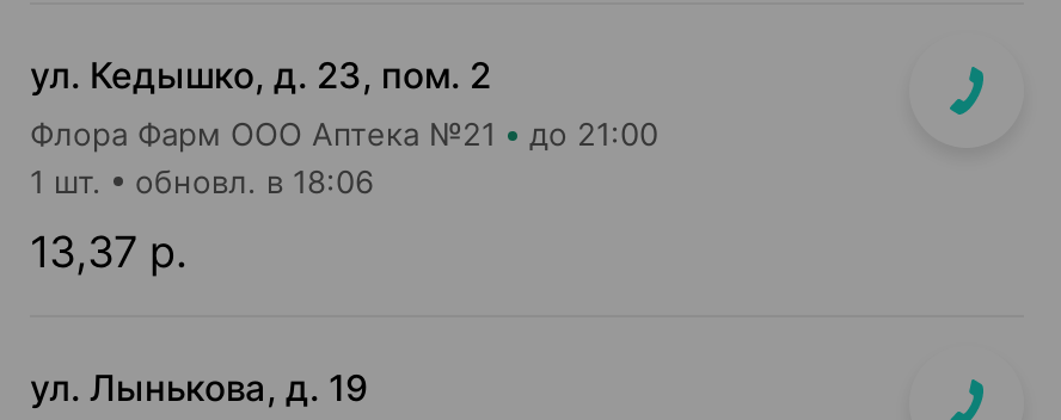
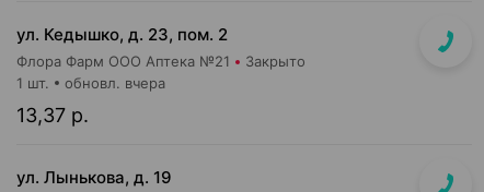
- до 21:00
+ Закрыто

- обновл. в 18:06
+ обновл. вчера
